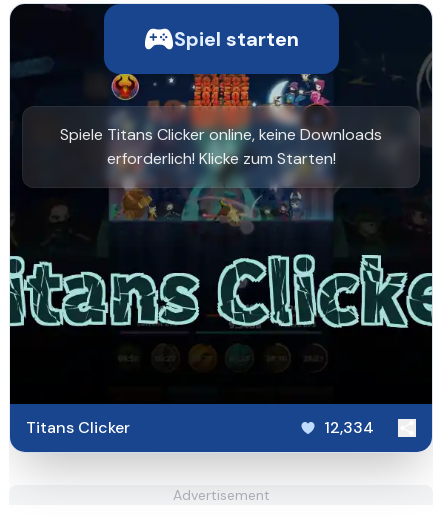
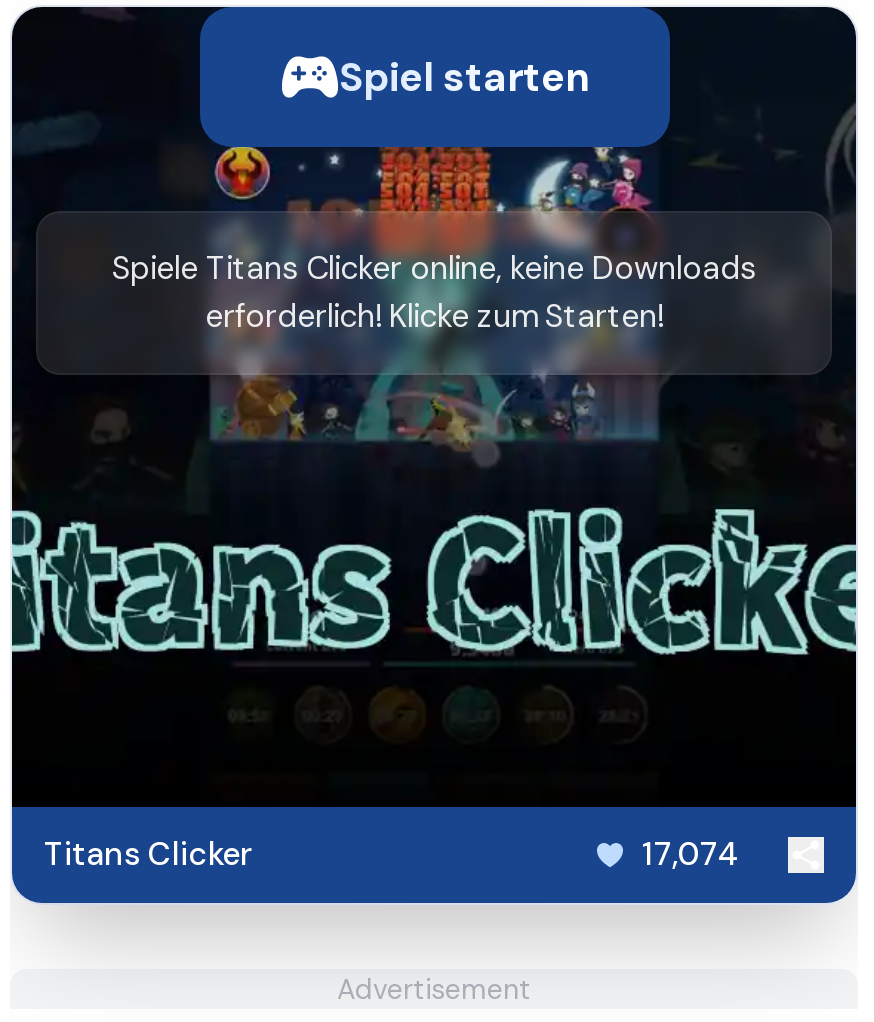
- 12,334
+ 17,074
